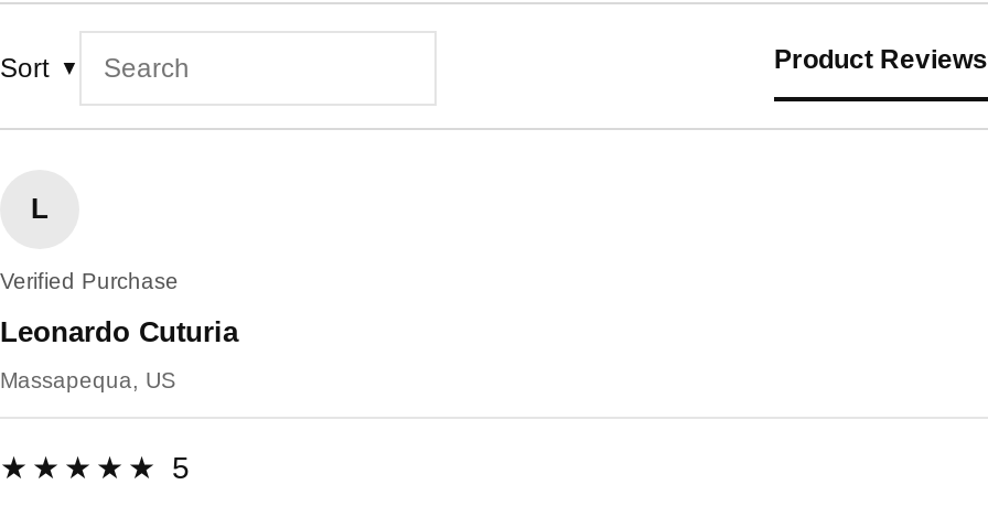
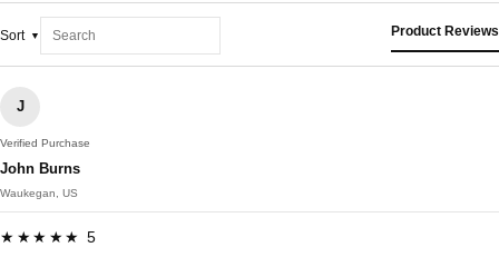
- L
+ J

- Leonardo Cuturia
+ John Burns

- Massapequa, US
+ Waukegan, US
